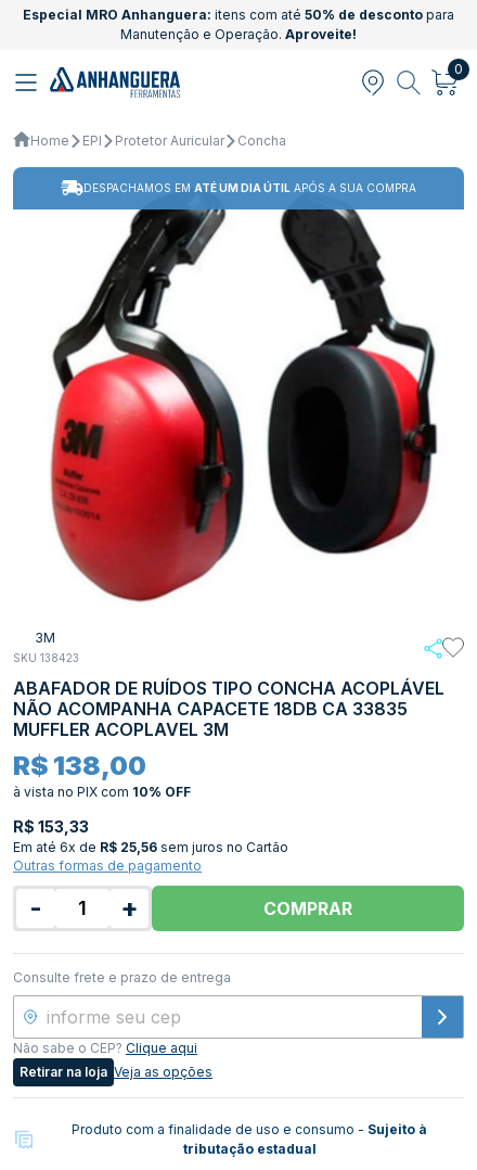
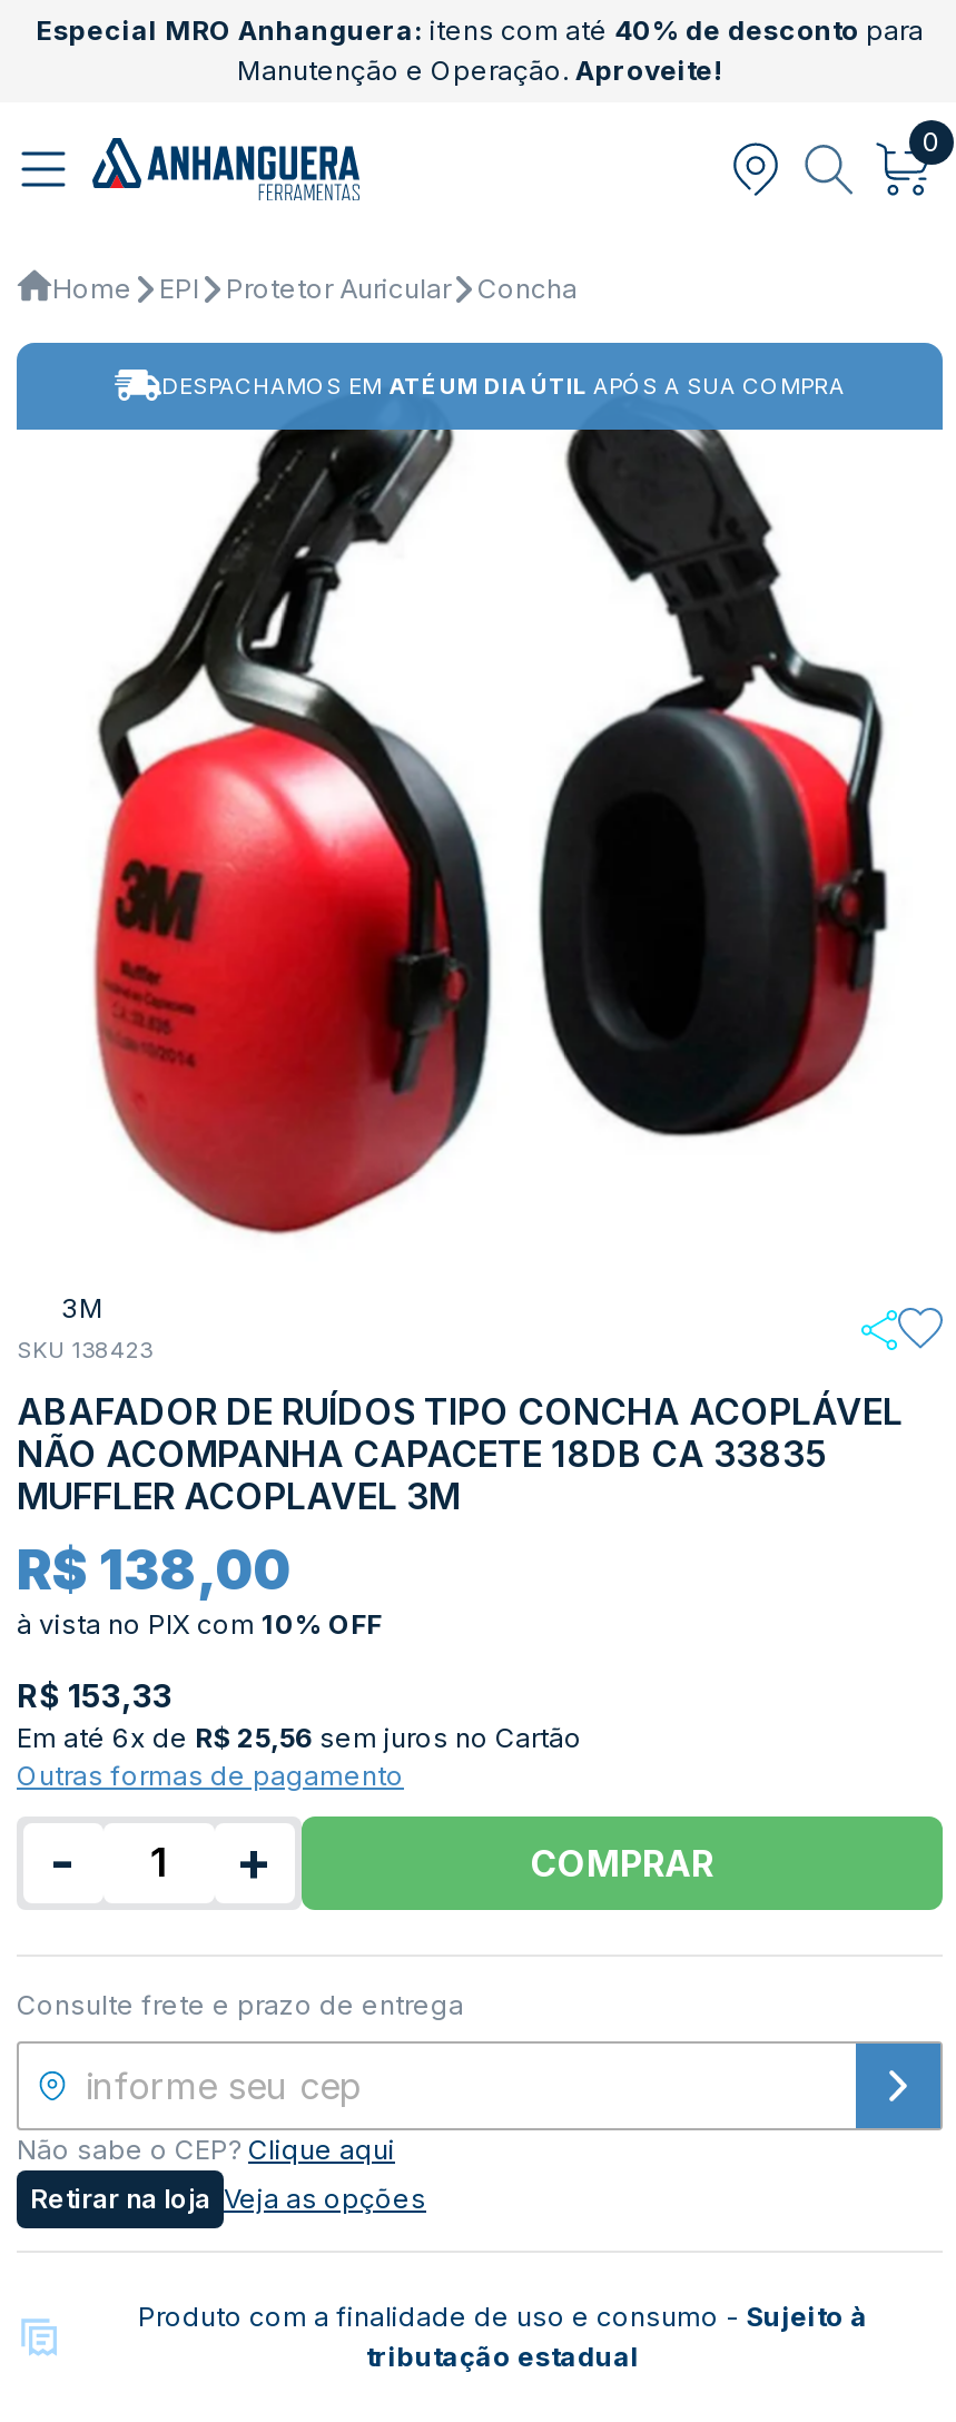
- Especial MRO Anhanguera: itens com até 50% de desconto para
+ Especial MRO Anhanguera: itens com até 40% de desconto para
